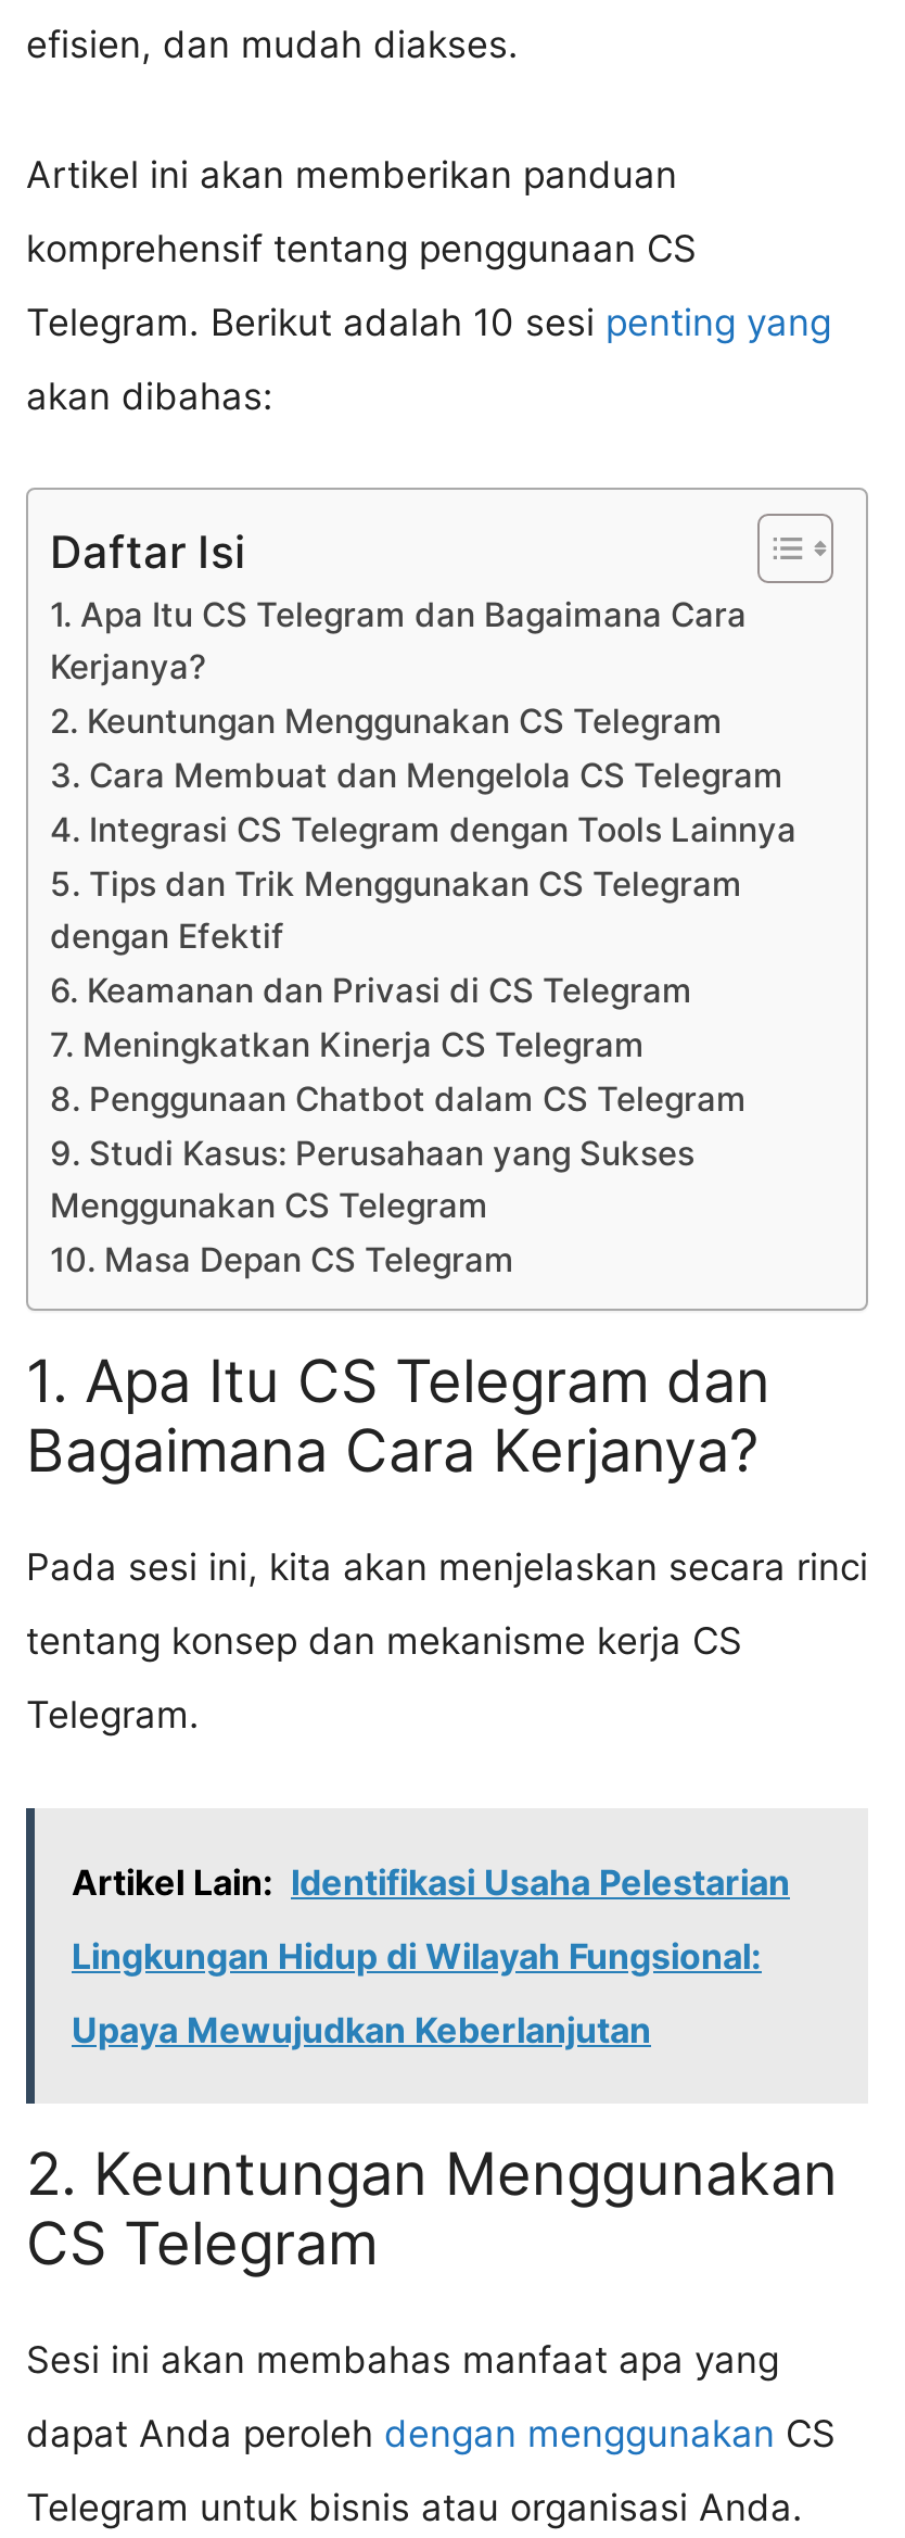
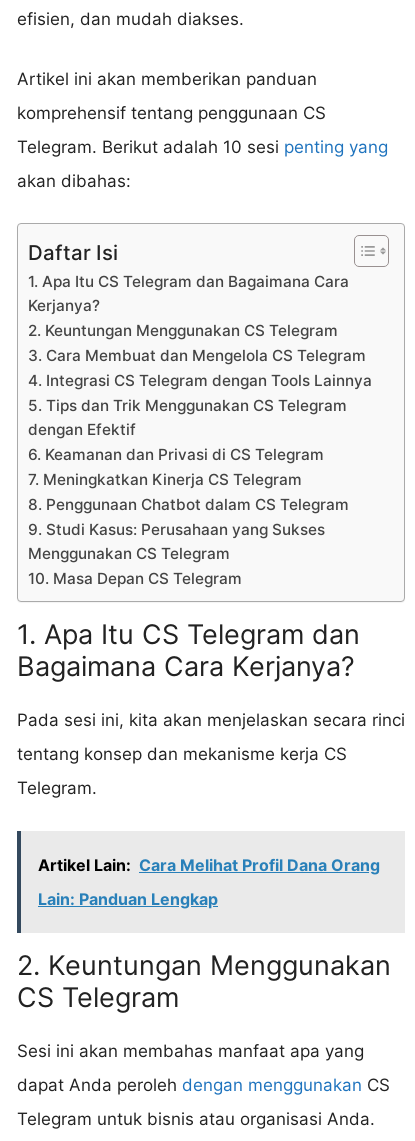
- Artikel Lain: Identifikasi Usaha Pelestarian
- Lingkungan Hidup di Wilayah Fungsional:
- Upaya Mewujudkan Keberlanjutan
+ Artikel Lain: Cara Melihat Profil Dana Orang
+ Lain: Panduan Lengkap
